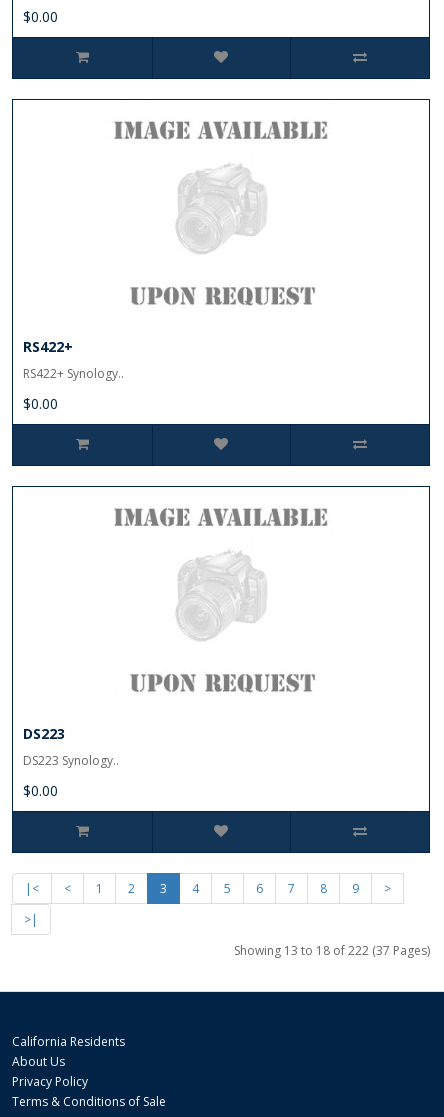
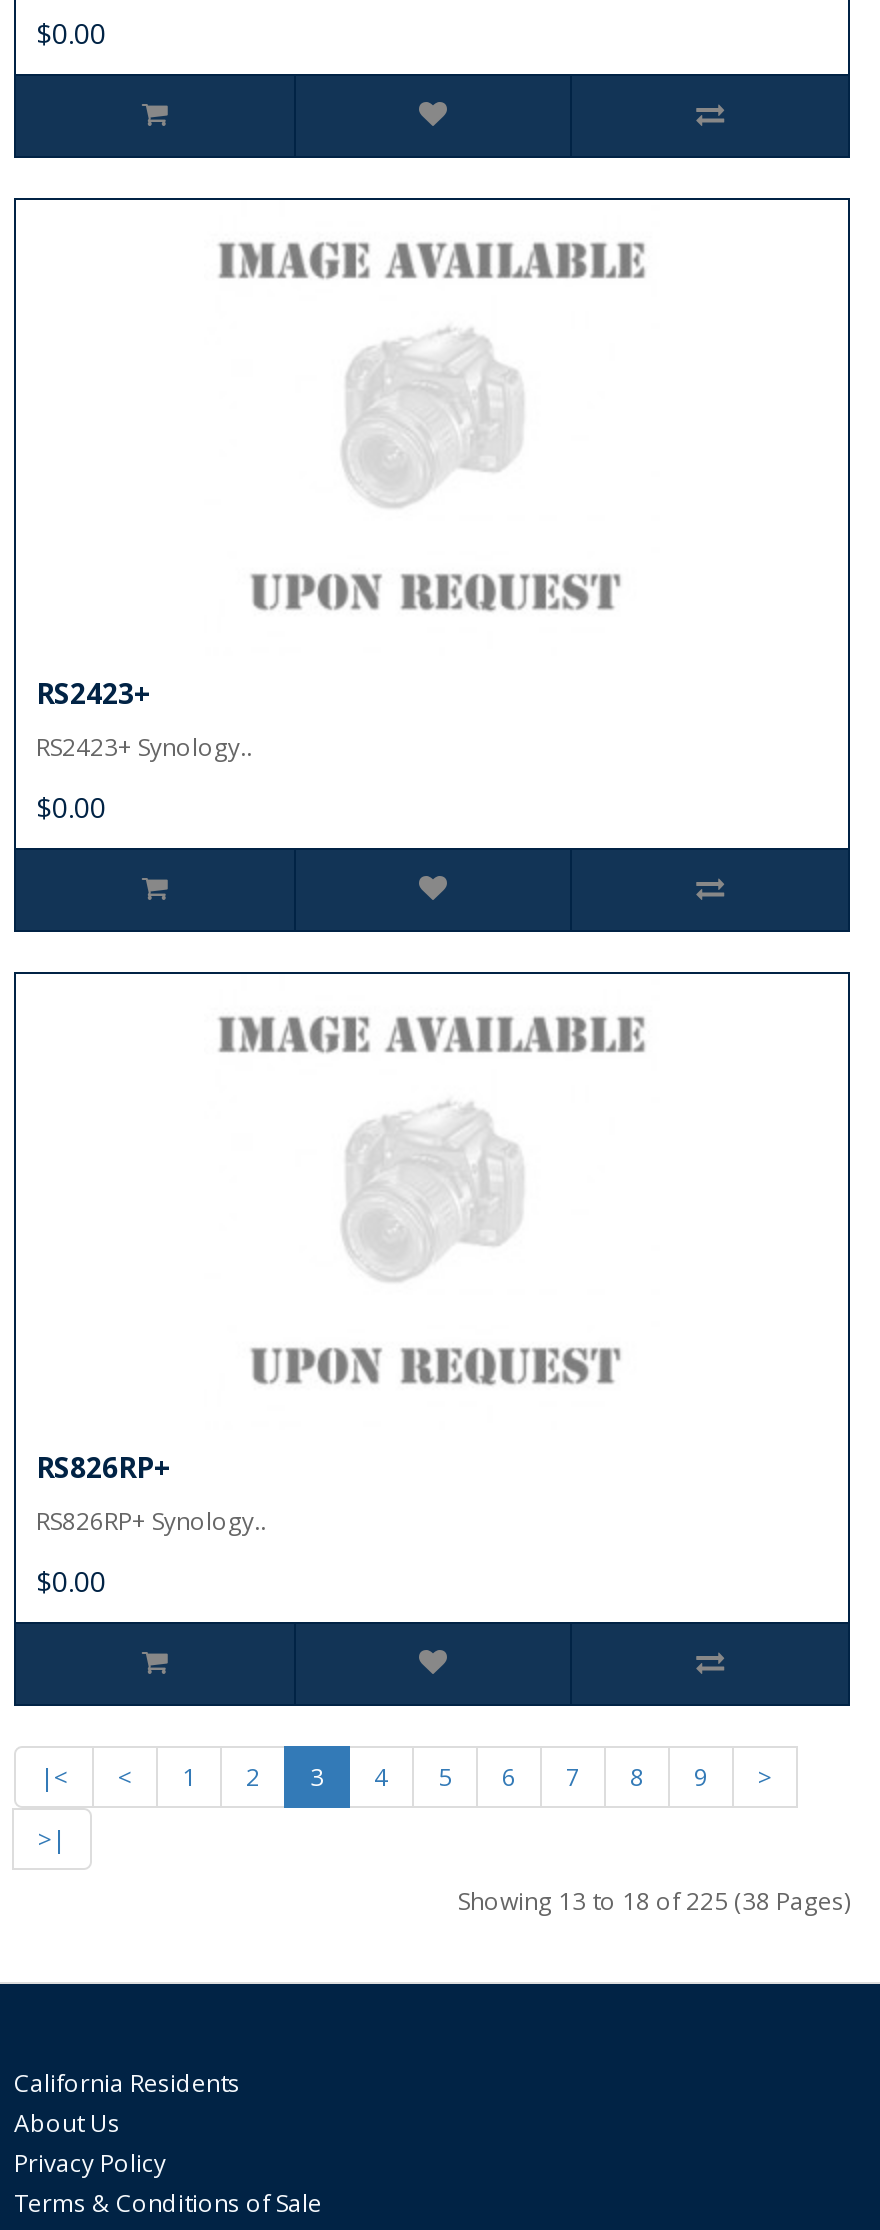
- RS422+
+ RS2423+

- RS422+ Synology..
+ RS2423+ Synology..

- DS223
+ RS826RP+

- DS223 Synology..
+ RS826RP+ Synology..

- Showing 13 to 18 of 222 (37 Pages)
+ Showing 13 to 18 of 225 (38 Pages)
